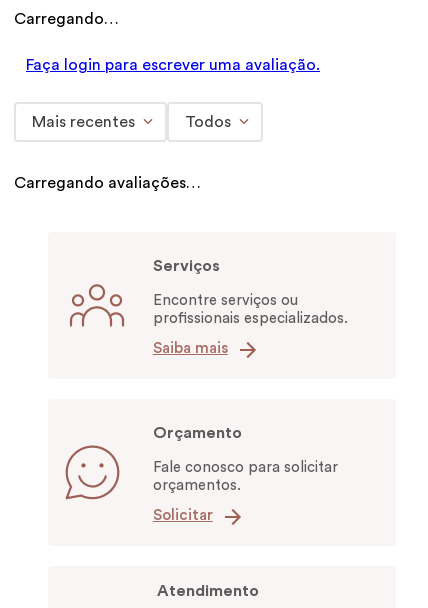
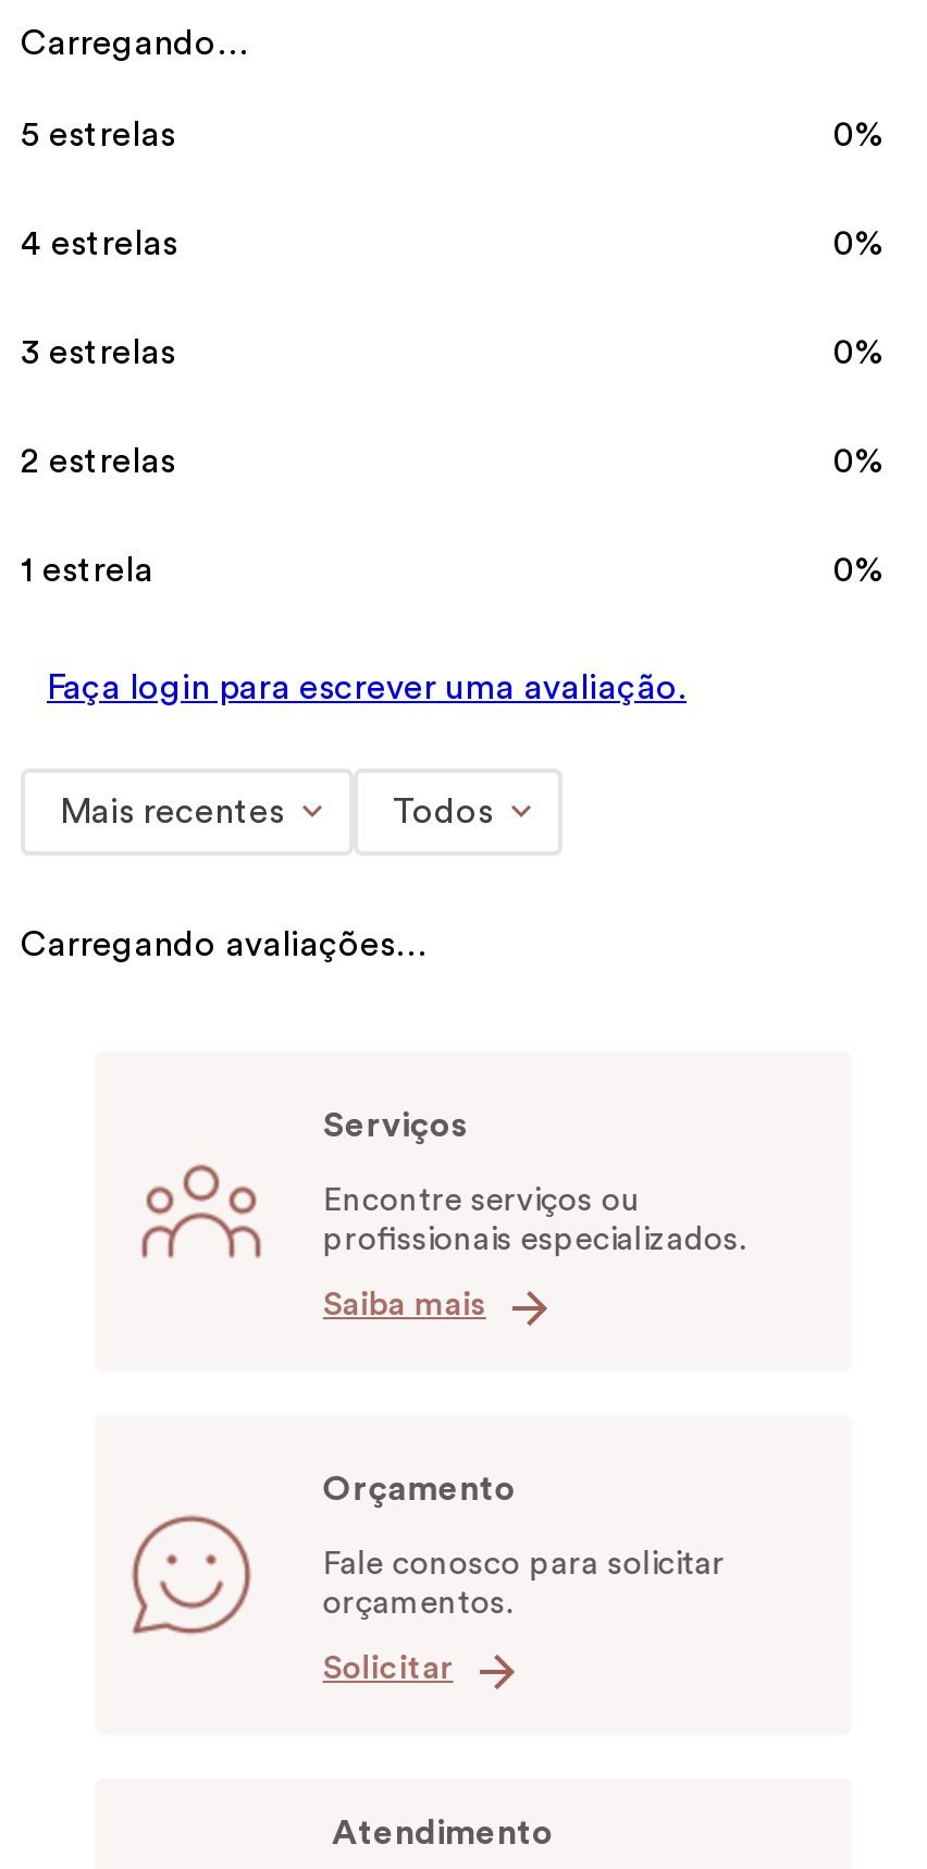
+ 5 estrelas
+ 0%
+ 4 estrelas
+ 0%
+ 3 estrelas
+ 0%
+ 2 estrelas
+ 0%
+ 1 estrela
+ 0%
